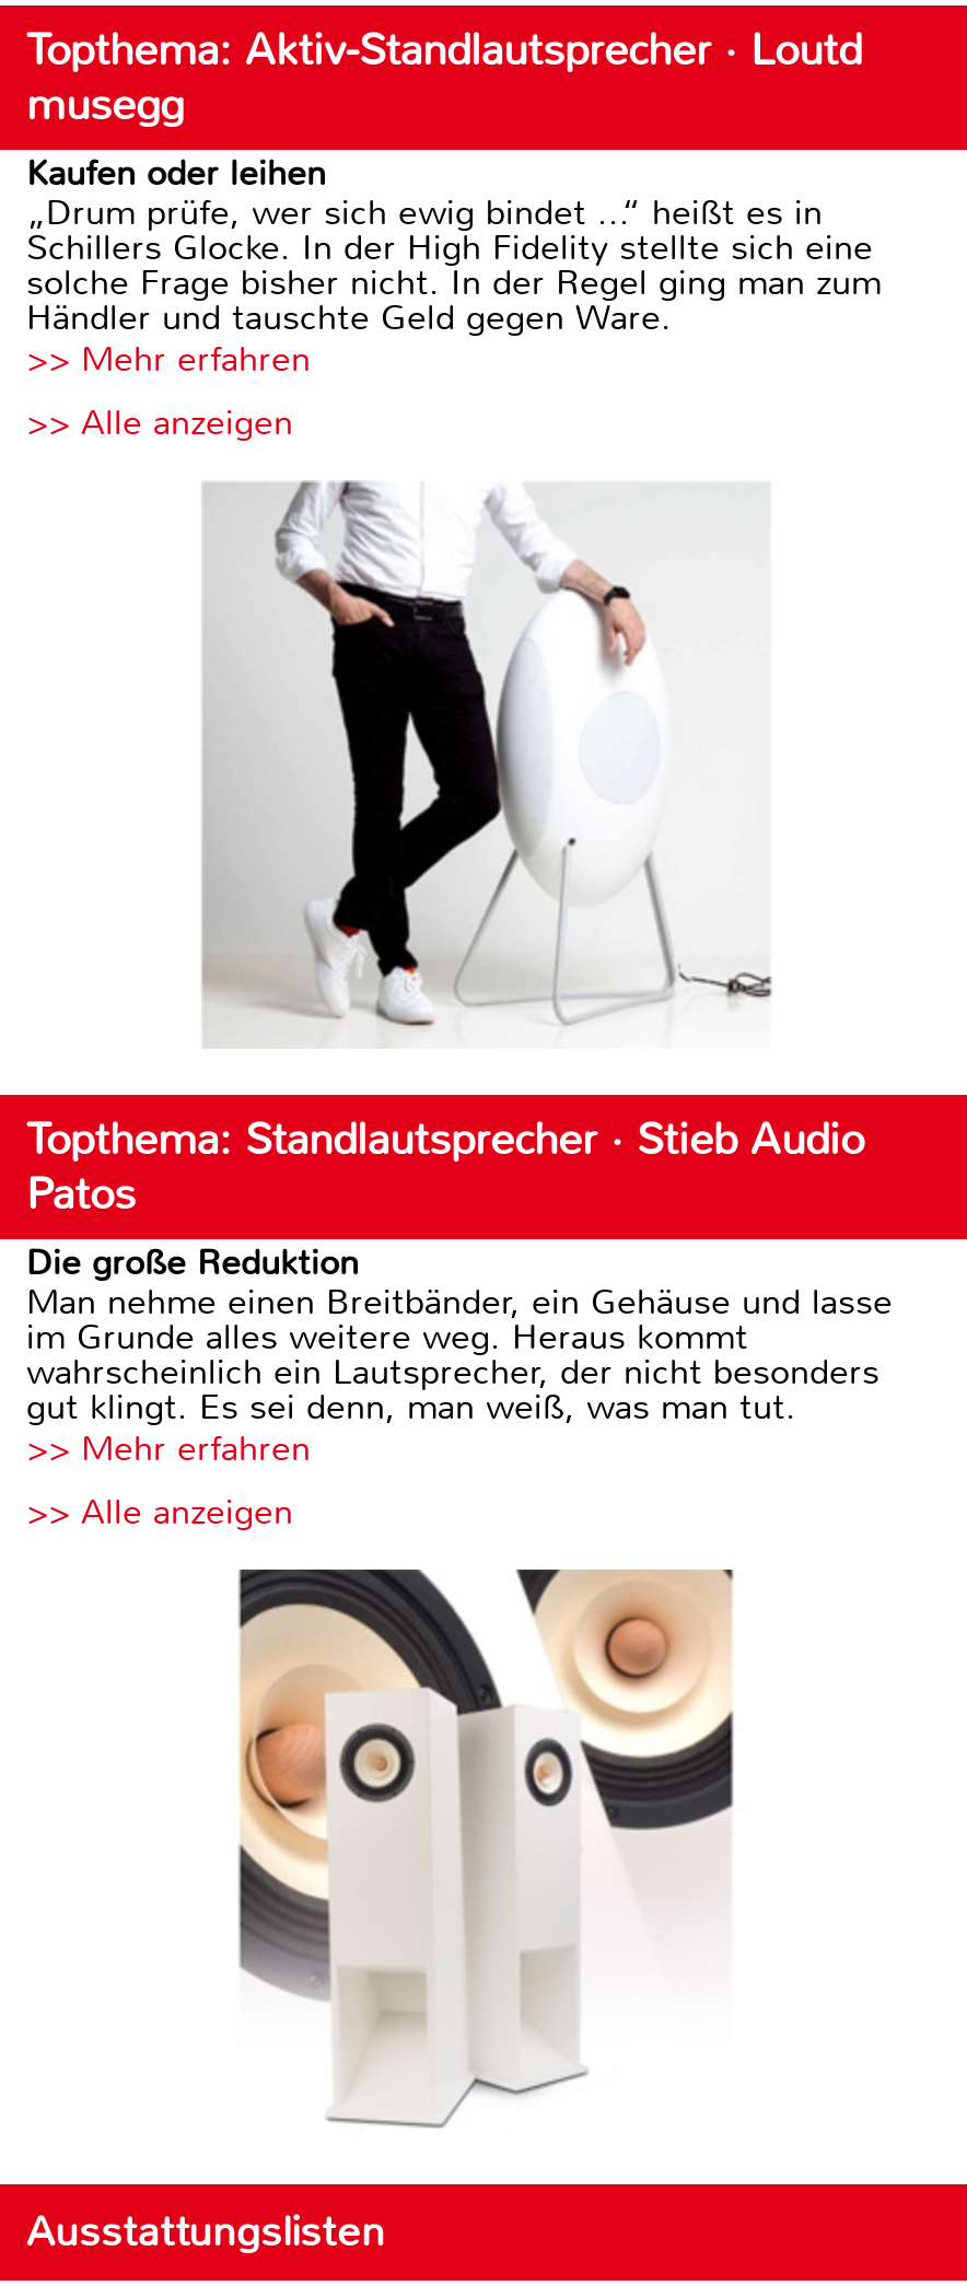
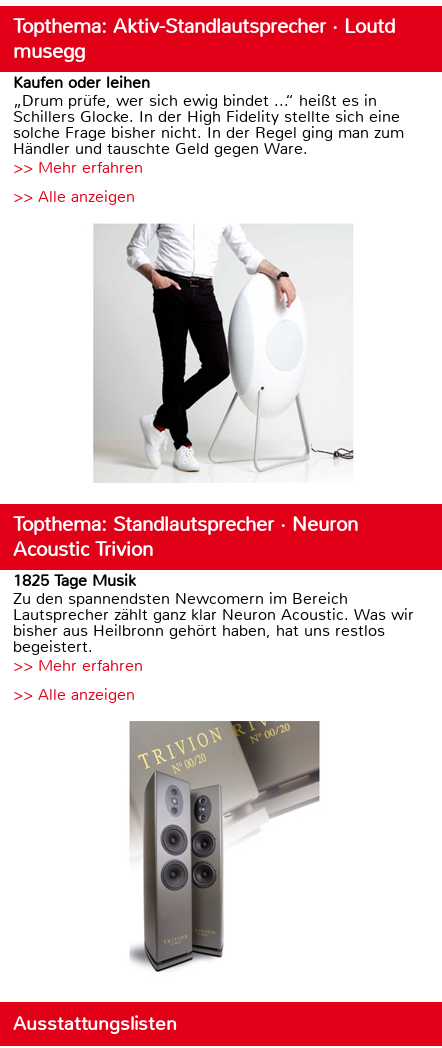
- Topthema: Standlautsprecher · Stieb Audio
- Patos
- Die große Reduktion
- Man nehme einen Breitbänder, ein Gehäuse und lasse
- im Grunde alles weitere weg. Heraus kommt
- wahrscheinlich ein Lautsprecher, der nicht besonders
- gut klingt. Es sei denn, man weiß, was man tut.
+ Topthema: Standlautsprecher · Neuron
+ Acoustic Trivion
+ 1825 Tage Musik
+ Zu den spannendsten Newcomern im Bereich
+ Lautsprecher zählt ganz klar Neuron Acoustic. Was wir
+ bisher aus Heilbronn gehört haben, hat uns restlos
+ begeistert.

- [image]
+ [image]
